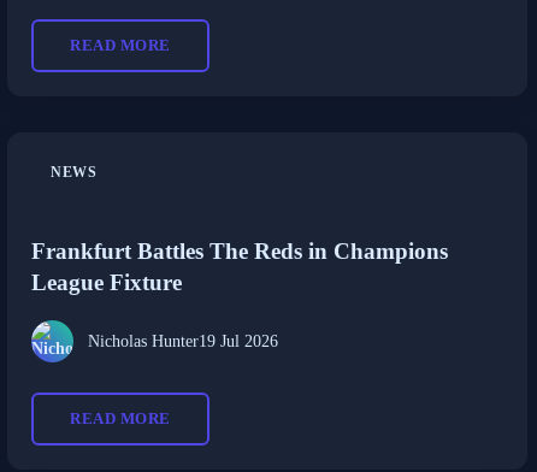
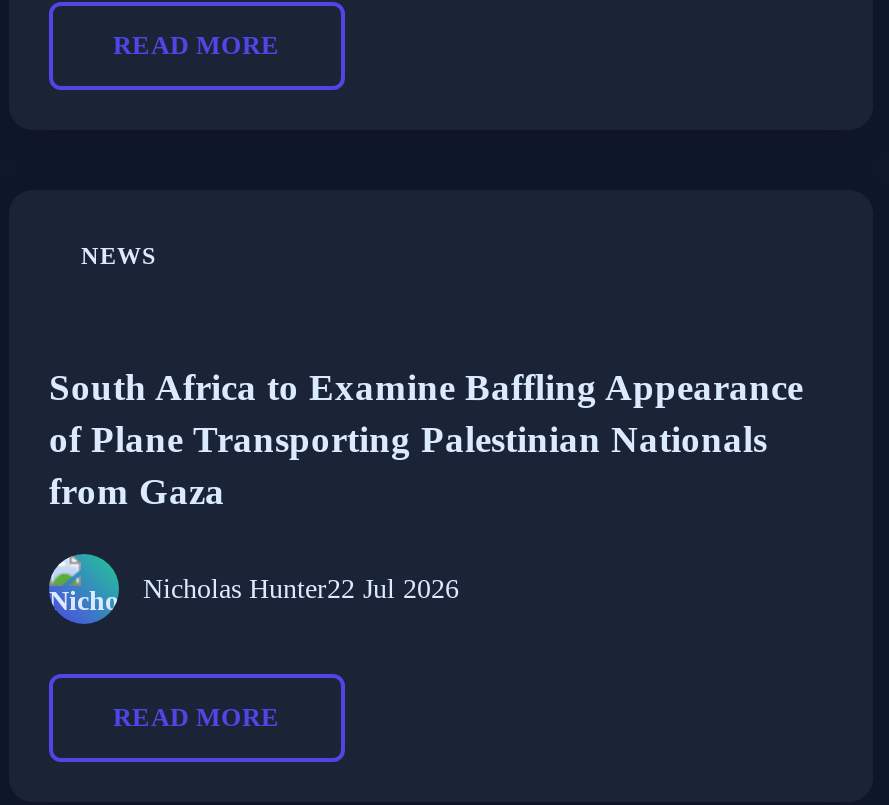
- Frankfurt Battles The Reds in Champions
- League Fixture
+ South Africa to Examine Baffling Appearance
+ of Plane Transporting Palestinian Nationals
+ from Gaza

- Nicholas Hunter19 Jul 2026
+ Nicholas Hunter22 Jul 2026
